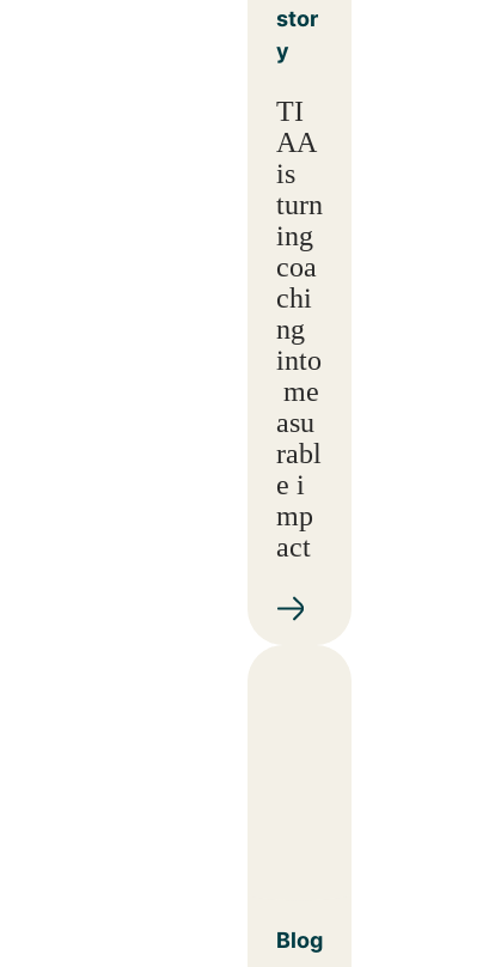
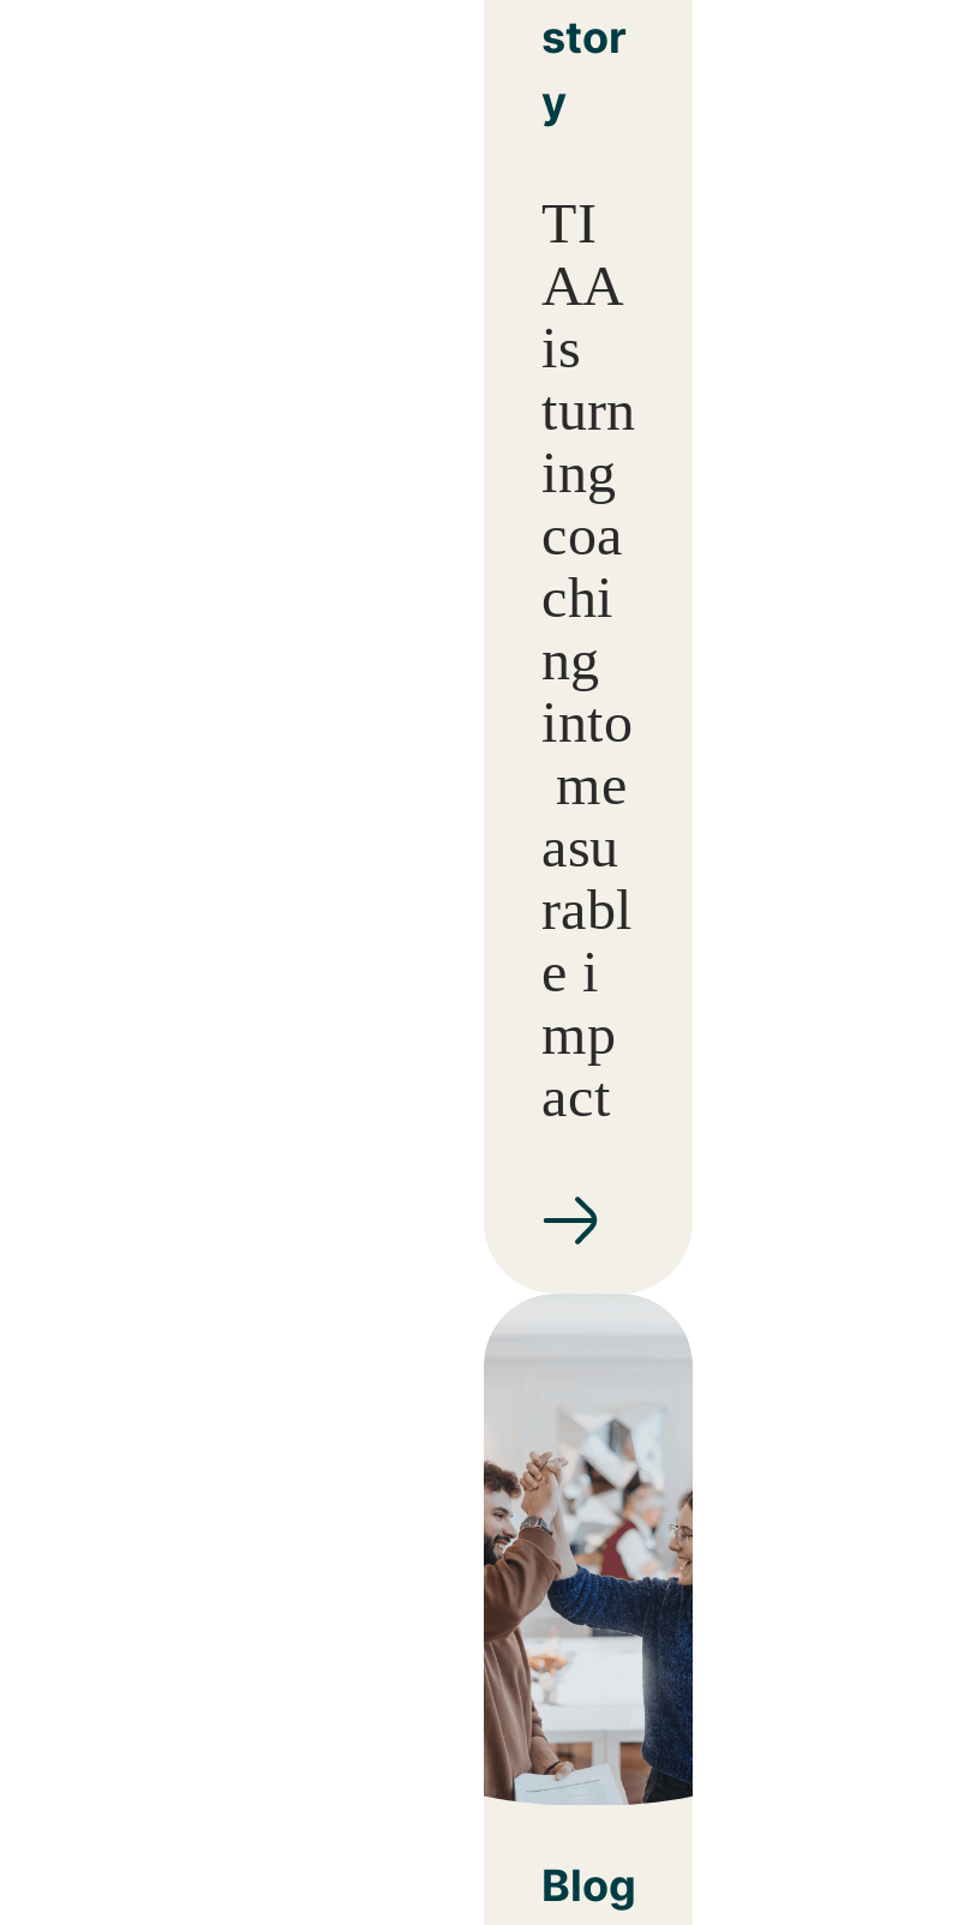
+ [image]
